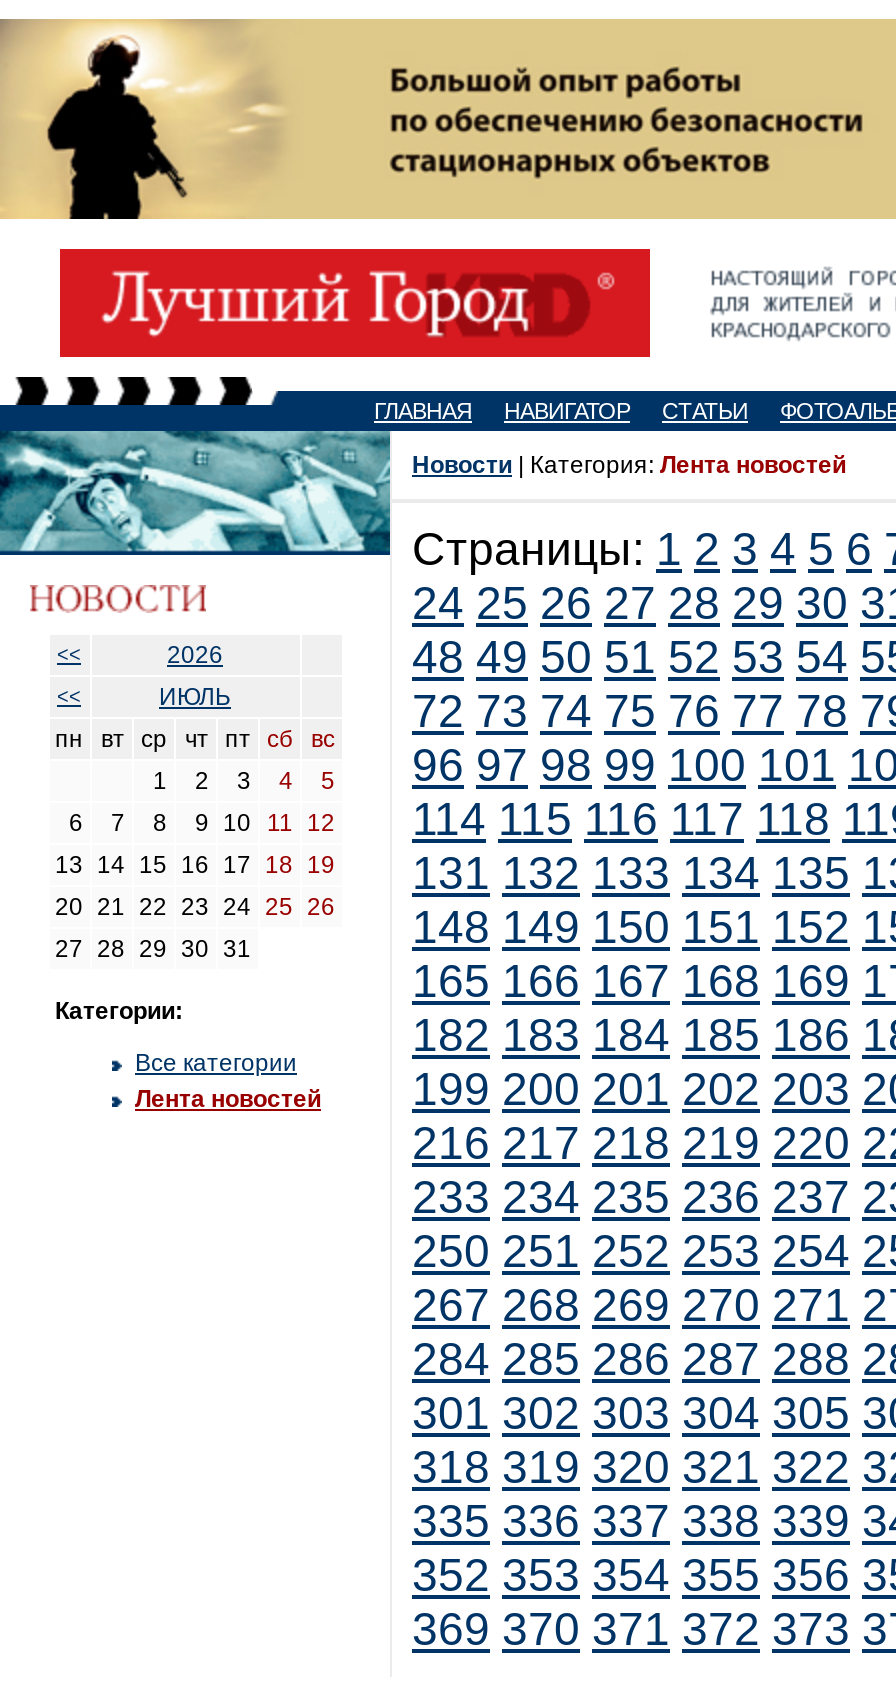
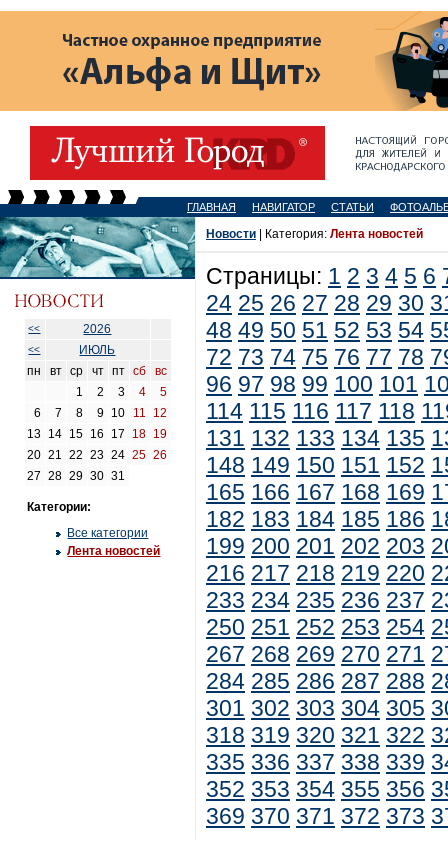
- [image]
+ [image]
